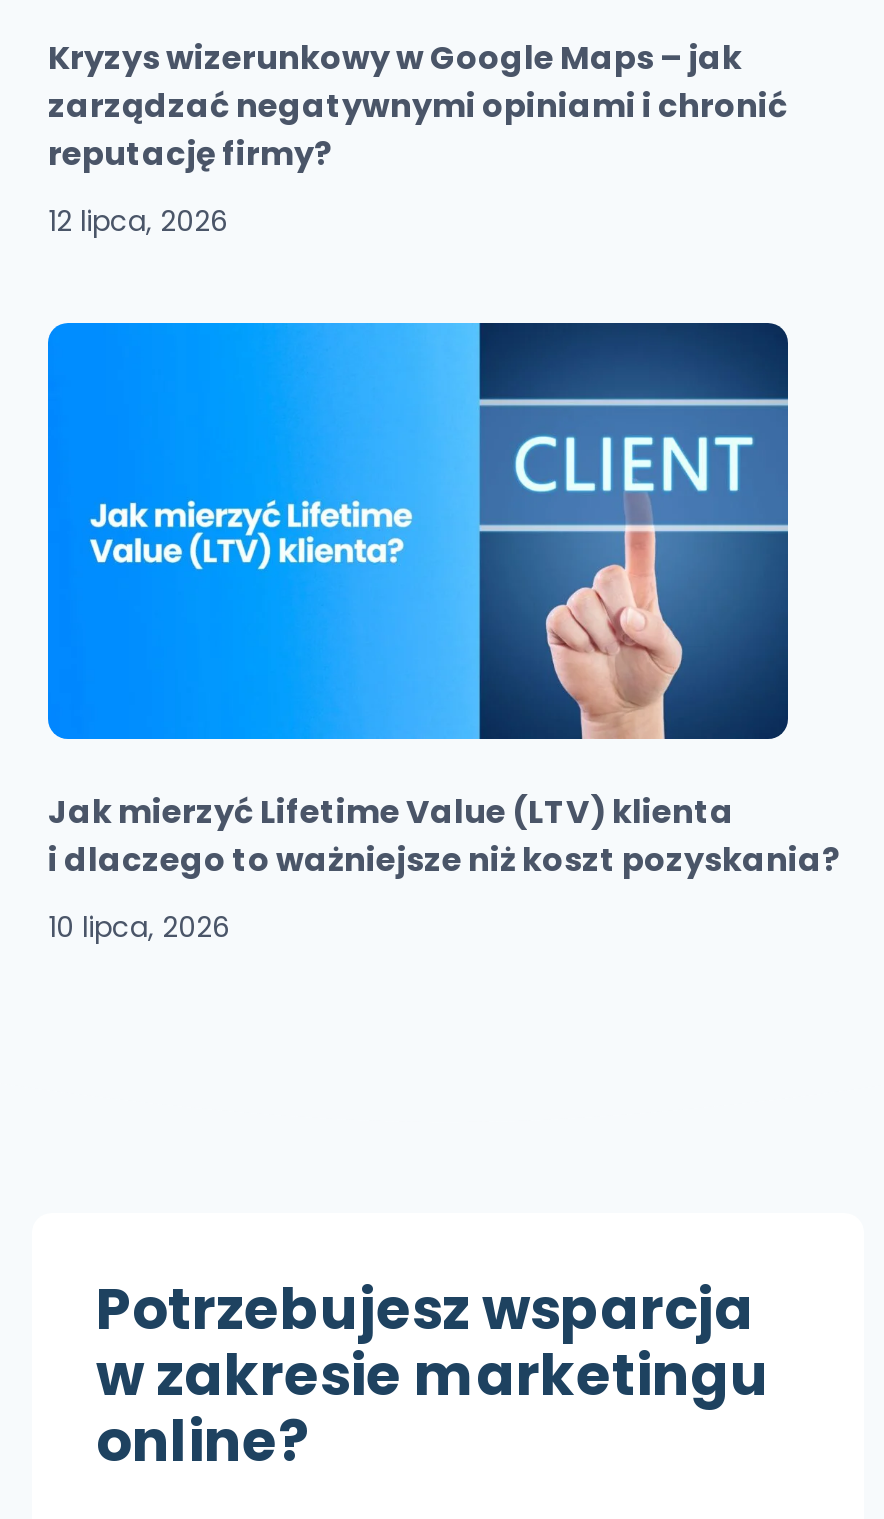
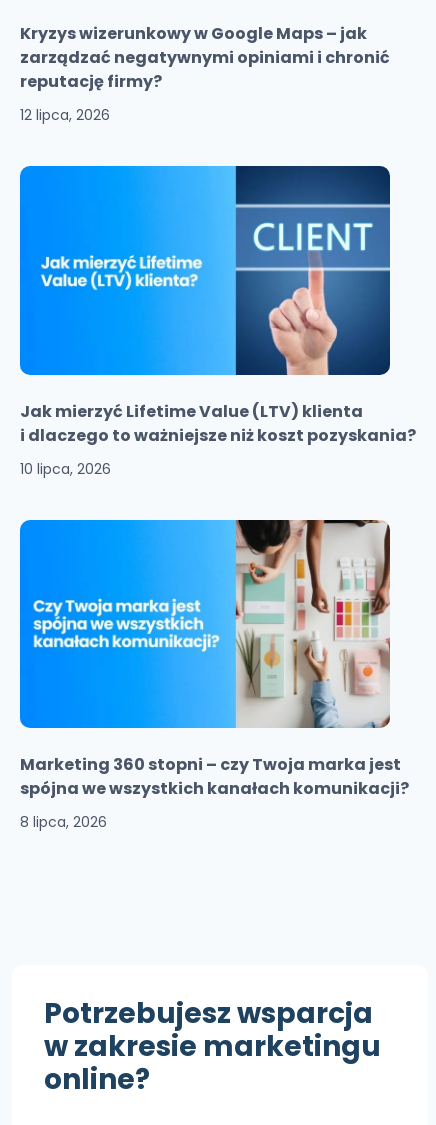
+ [image]
+ Marketing 360 stopni – czy Twoja marka jest
+ spójna we wszystkich kanałach komunikacji?
+ 8 lipca, 2026

+ [image]
